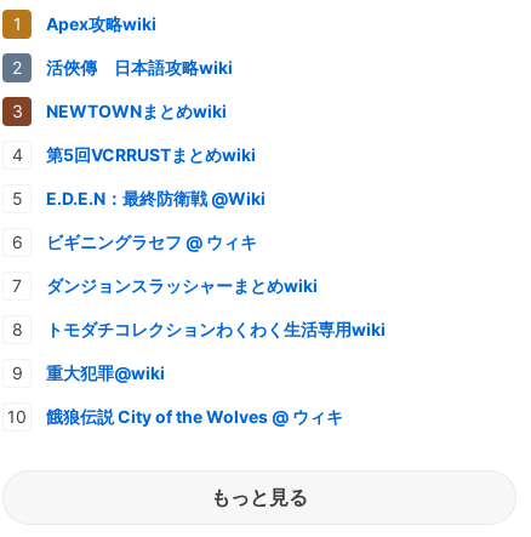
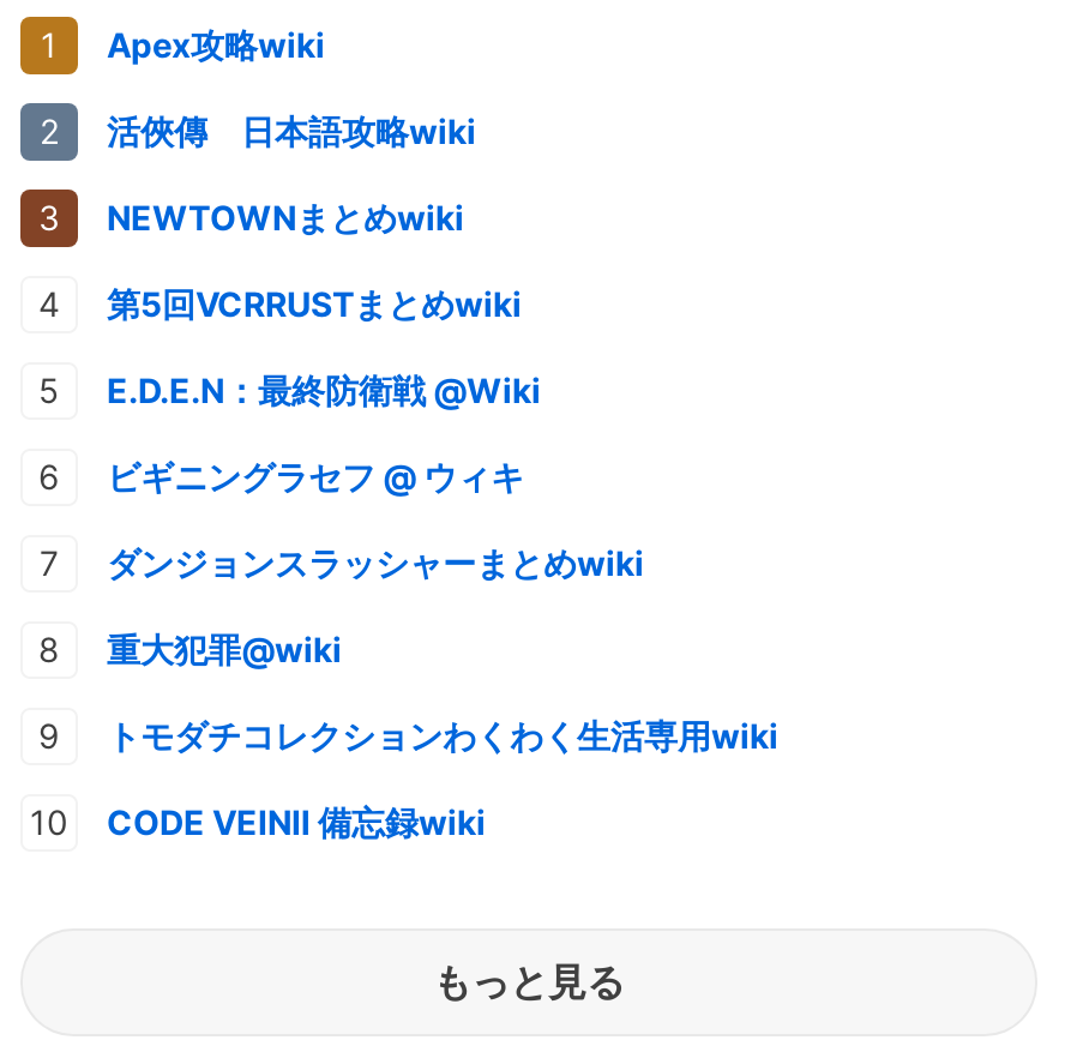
moved down: トモダチコレクションわくわく生活専用wiki

moved up: 重大犯罪@wiki

- 餓狼伝説 City of the Wolves @ ウィキ
+ CODE VEINⅡ 備忘録wiki
